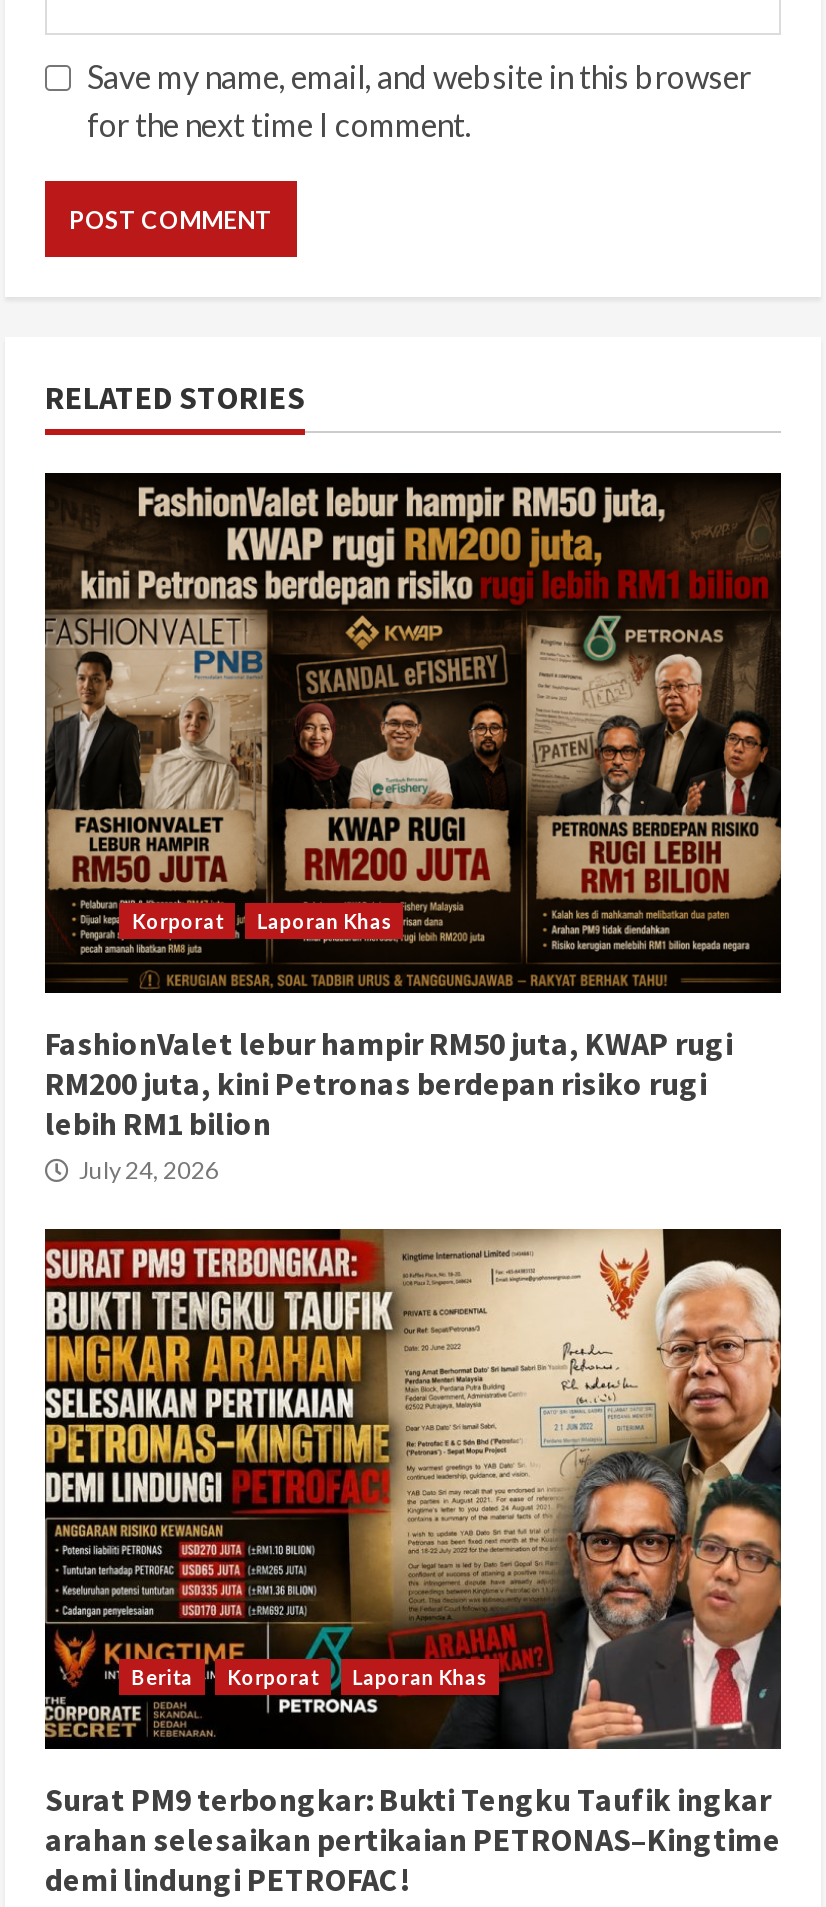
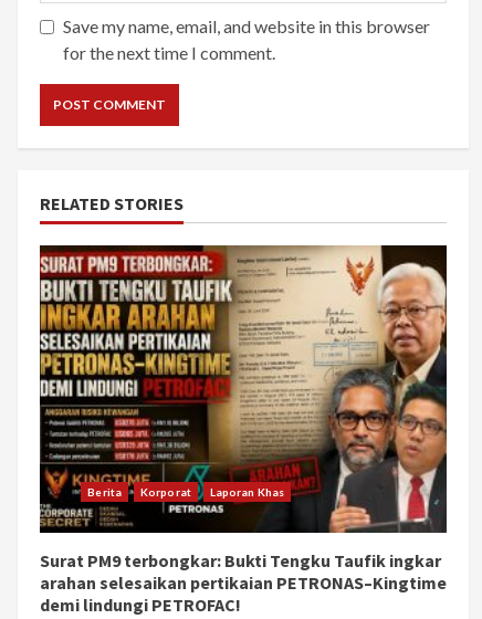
- [image]
- Korporat
- Laporan Khas
- FashionValet lebur hampir RM50 juta, KWAP rugi
- RM200 juta, kini Petronas berdepan risiko rugi
- lebih RM1 bilion
- July 24, 2026
